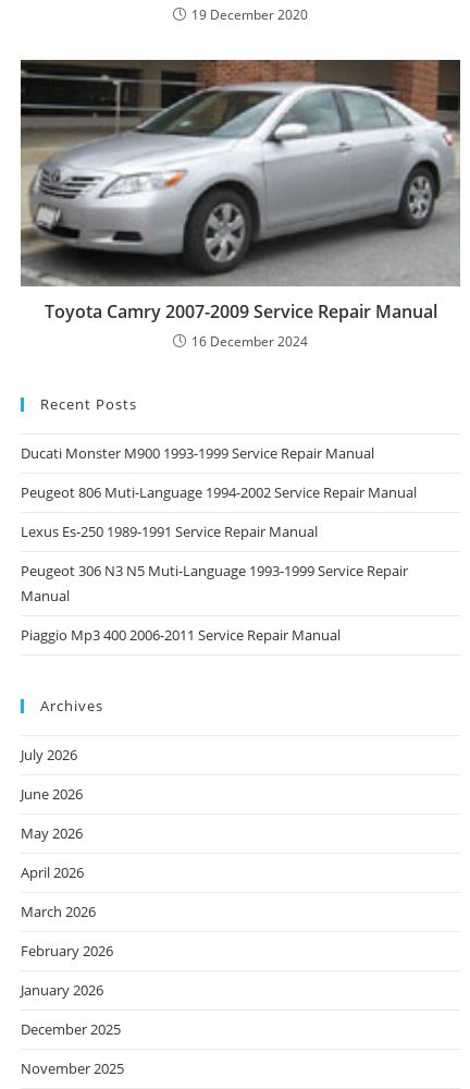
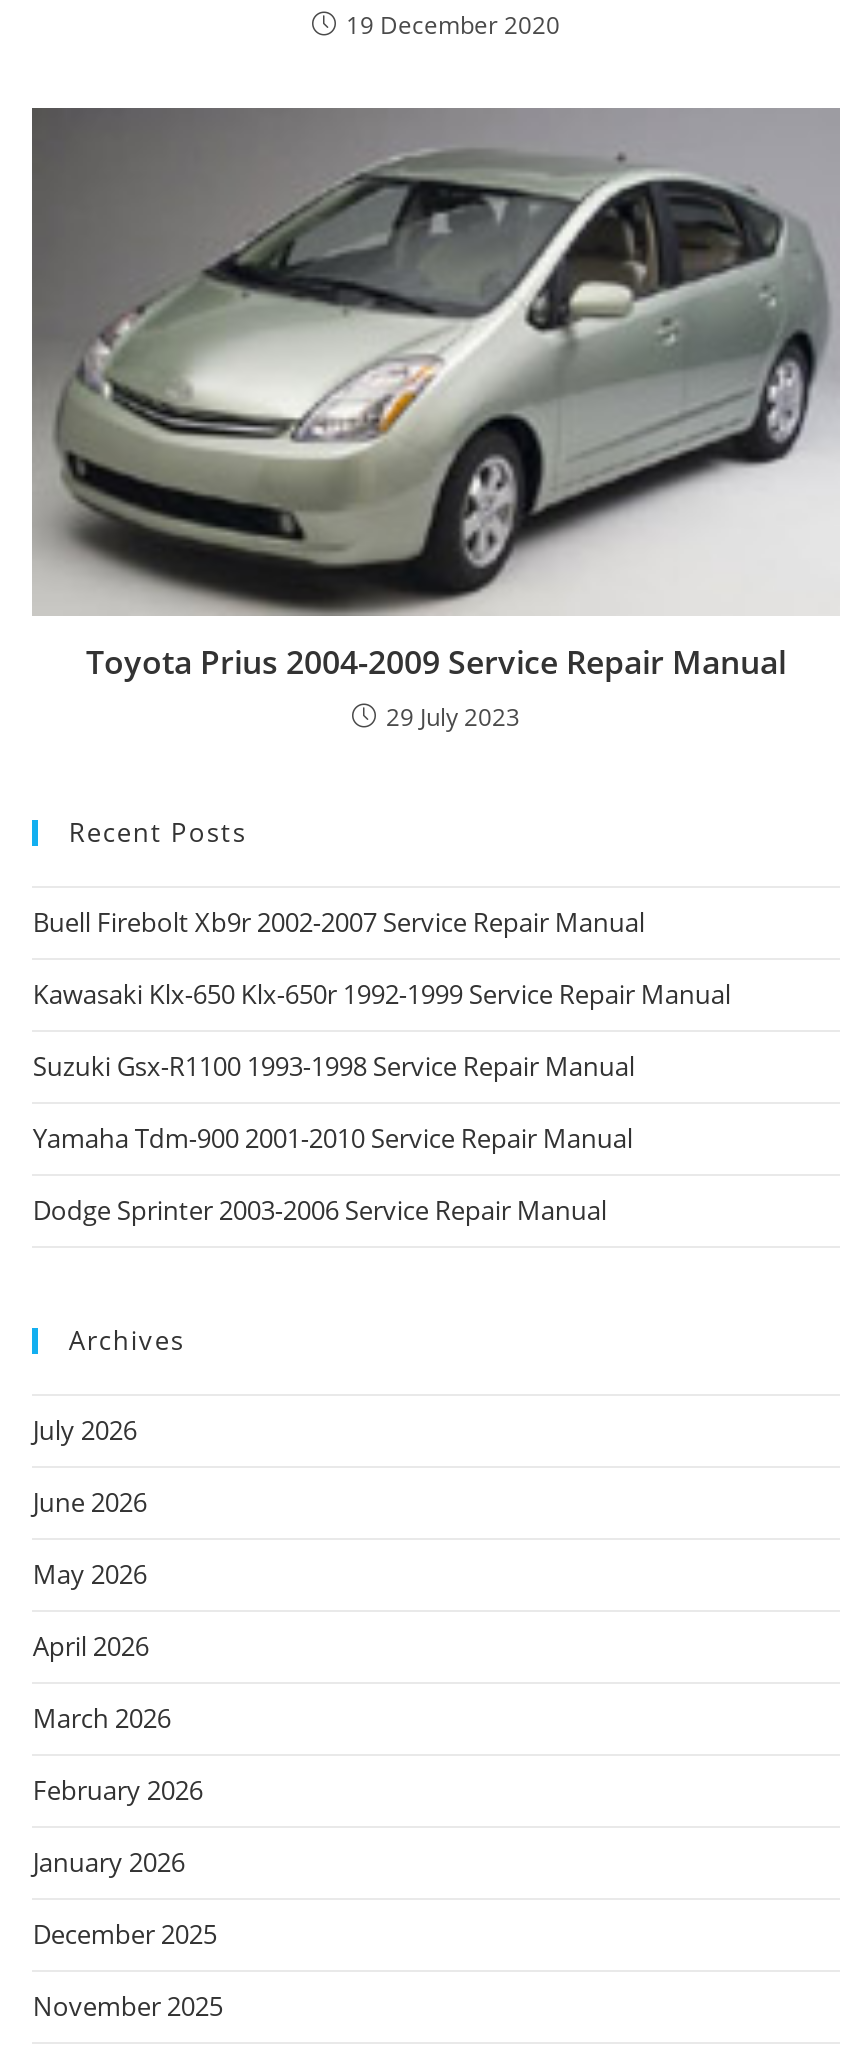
- [image]
- Toyota Camry 2007-2009 Service Repair Manual
- 16 December 2024
+ [image]
+ Toyota Prius 2004-2009 Service Repair Manual
+ 29 July 2023

moved down: Recent Posts

- Ducati Monster M900 1993-1999 Service Repair Manual
+ Buell Firebolt Xb9r 2002-2007 Service Repair Manual

- Peugeot 806 Muti-Language 1994-2002 Service Repair Manual
+ Kawasaki Klx-650 Klx-650r 1992-1999 Service Repair Manual

- Lexus Es-250 1989-1991 Service Repair Manual
+ Suzuki Gsx-R1100 1993-1998 Service Repair Manual

- Peugeot 306 N3 N5 Muti-Language 1993-1999 Service Repair
- Manual
+ Yamaha Tdm-900 2001-2010 Service Repair Manual

- Piaggio Mp3 400 2006-2011 Service Repair Manual
+ Dodge Sprinter 2003-2006 Service Repair Manual
